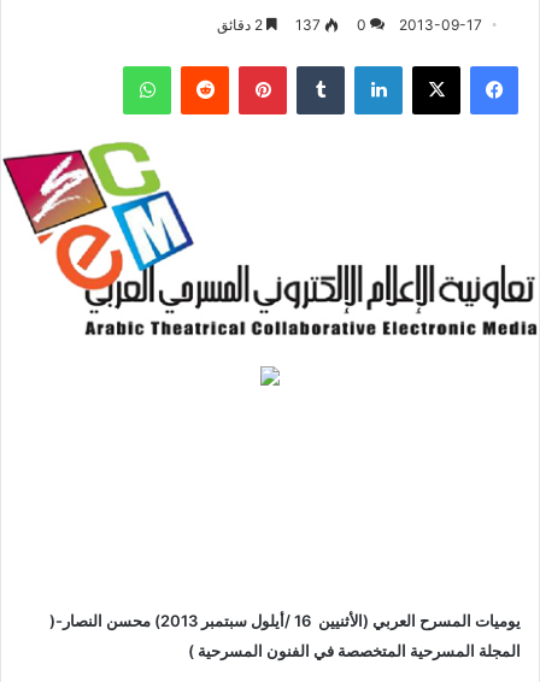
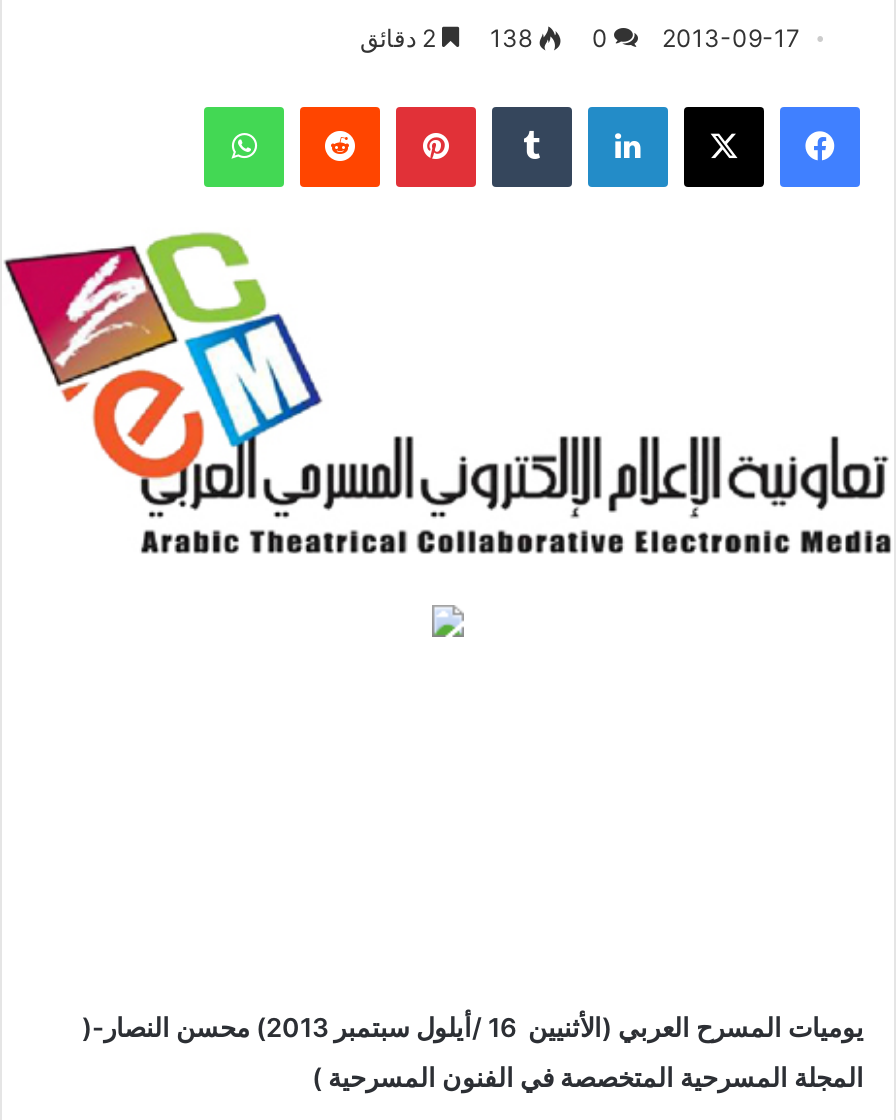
- 137
+ 138
